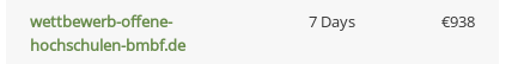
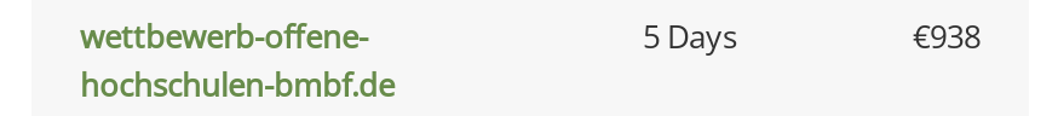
- 7 Days
+ 5 Days
